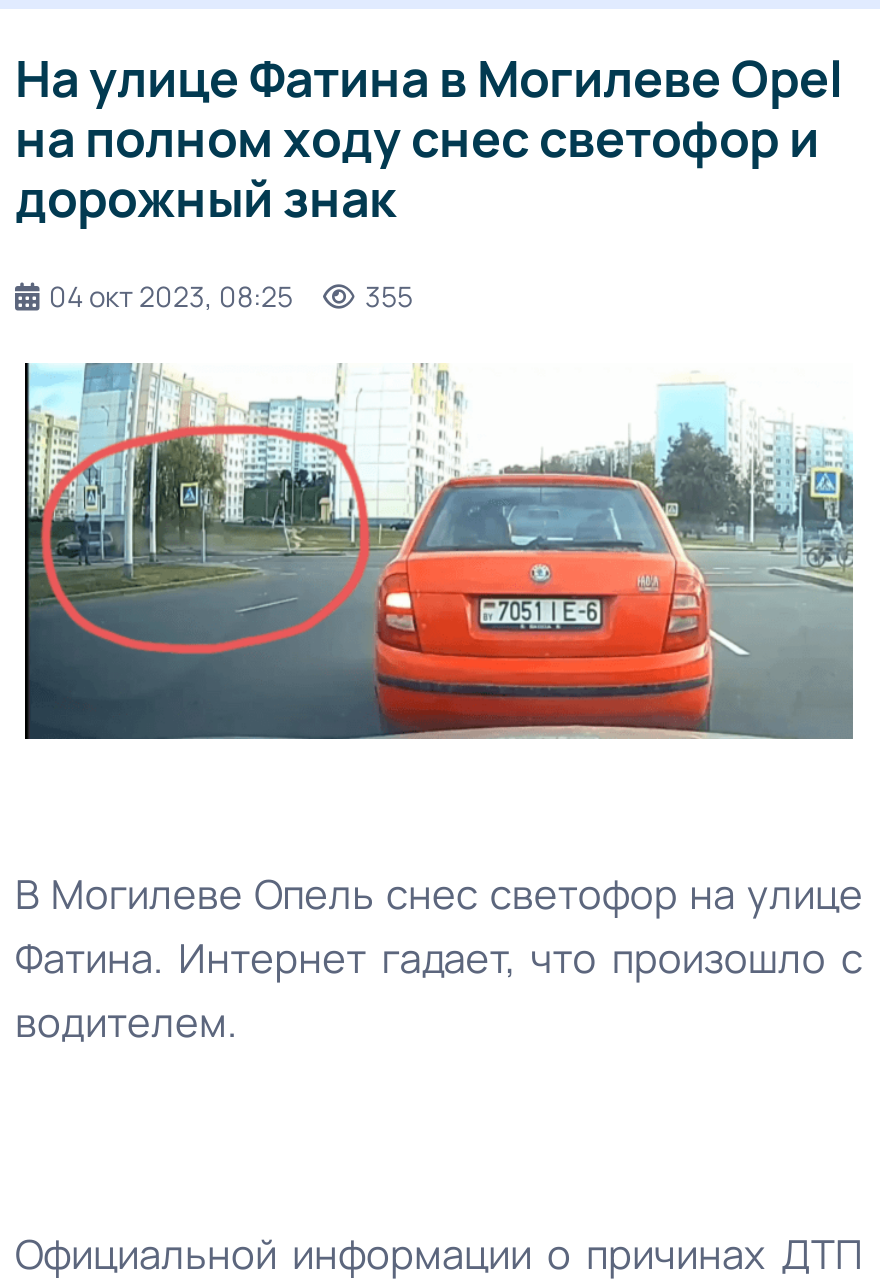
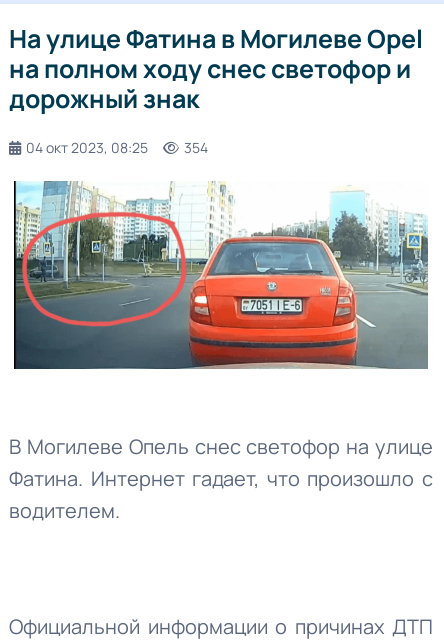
- 04 окт 2023, 08:25 355
+ 04 окт 2023, 08:25 354
